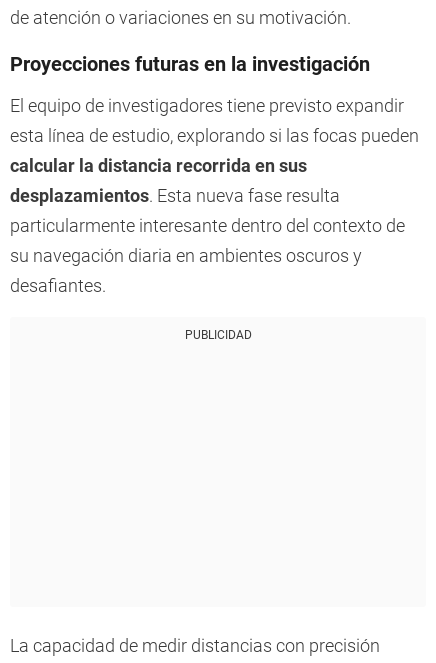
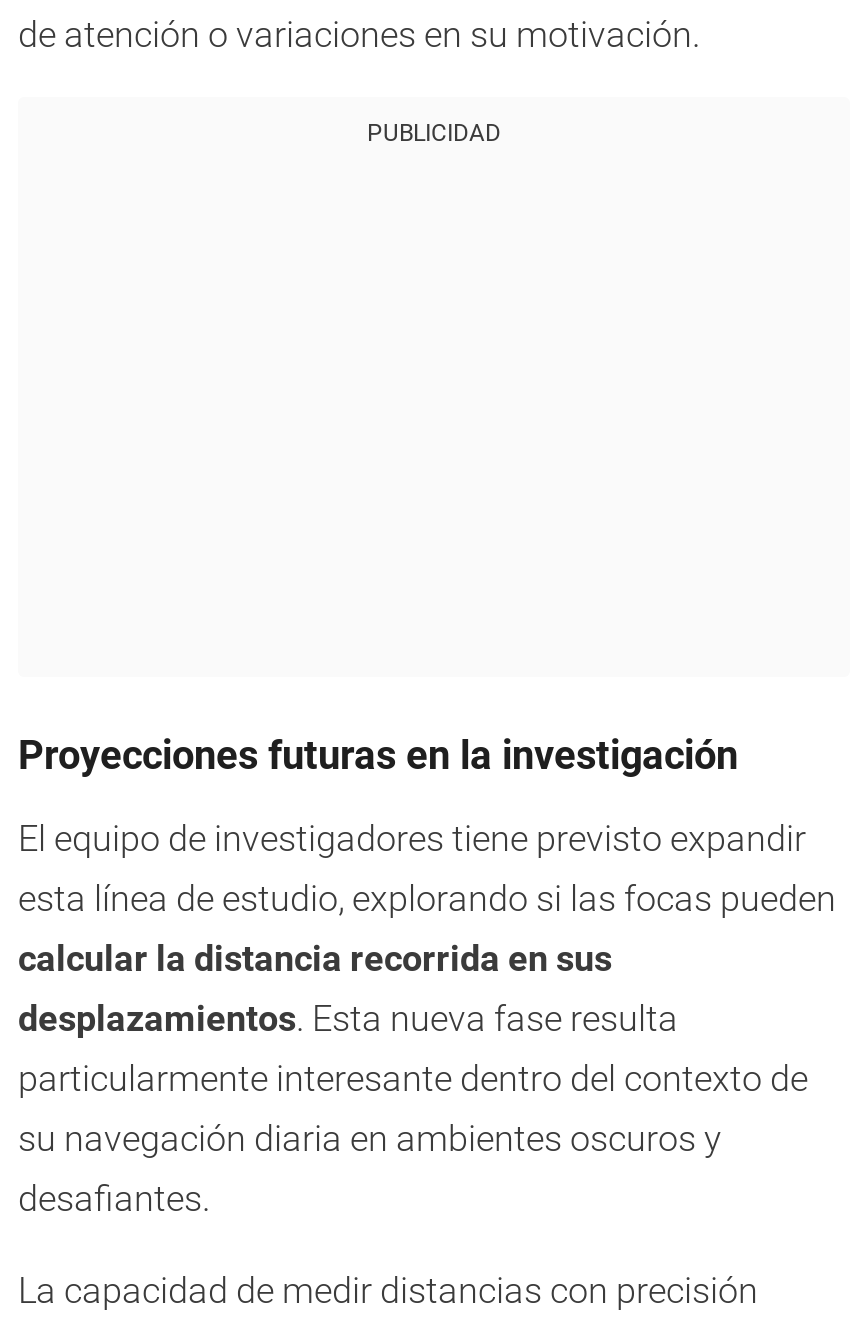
moved down: Proyecciones futuras en la investigación | El equipo de investigadores tiene previsto expandir | esta línea de estudio, explorando si las focas pueden | calcular la distancia recorrida en sus | desplazamientos. Esta nueva fase resulta | particularmente interesante dentro del contexto de | su navegación diaria en ambientes oscuros y | desafiantes.

moved up: PUBLICIDAD
